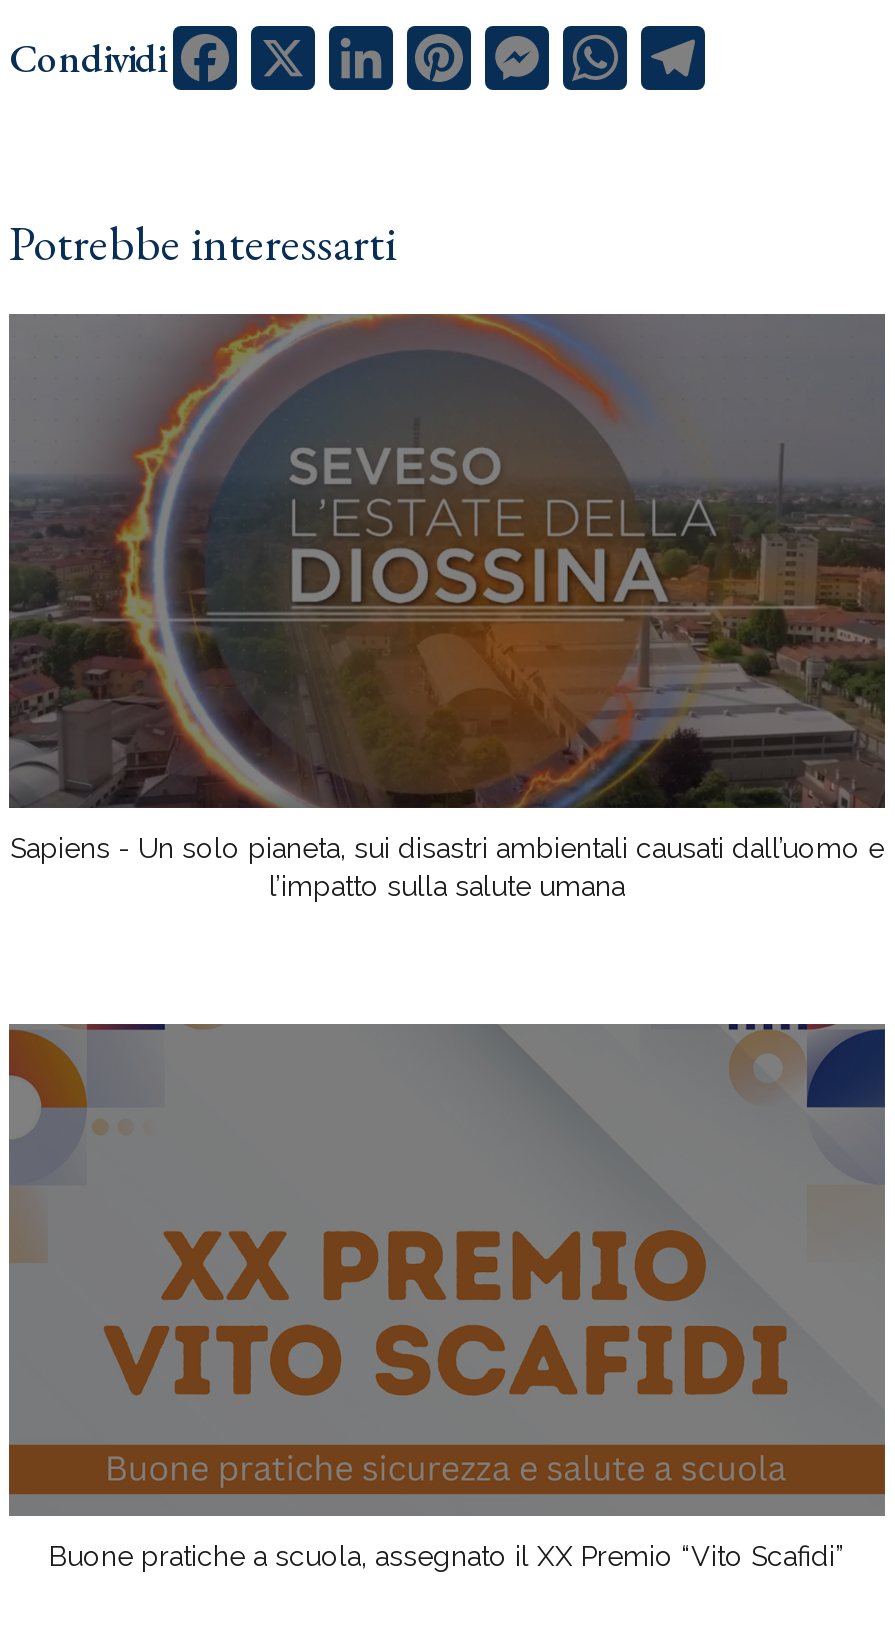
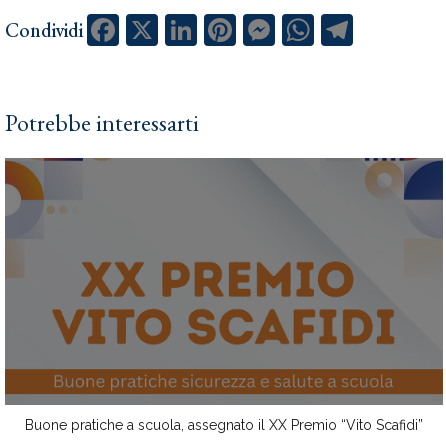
- [image]
- Sapiens - Un solo pianeta, sui disastri ambientali causati dall’uomo e
- l’impatto sulla salute umana
